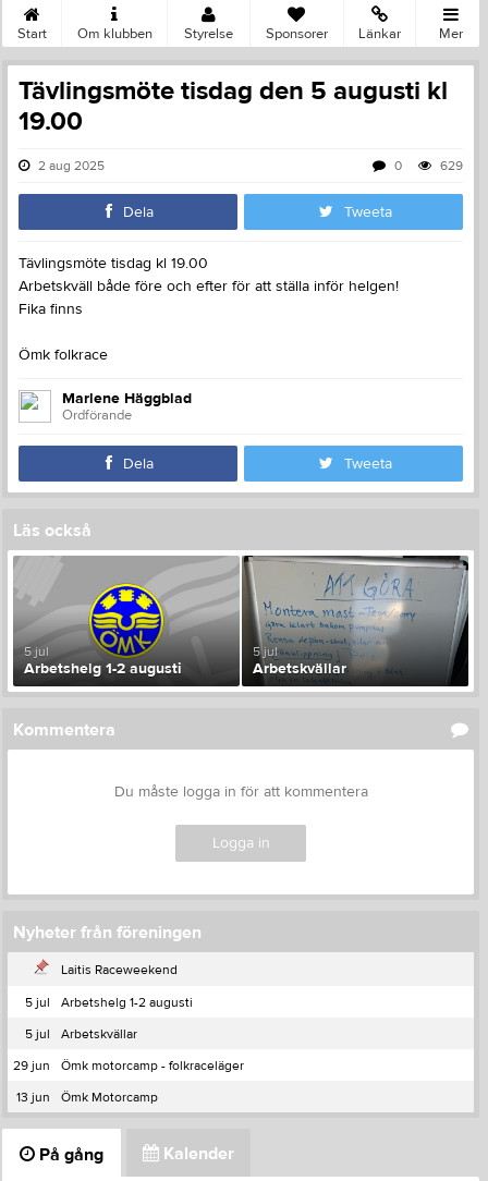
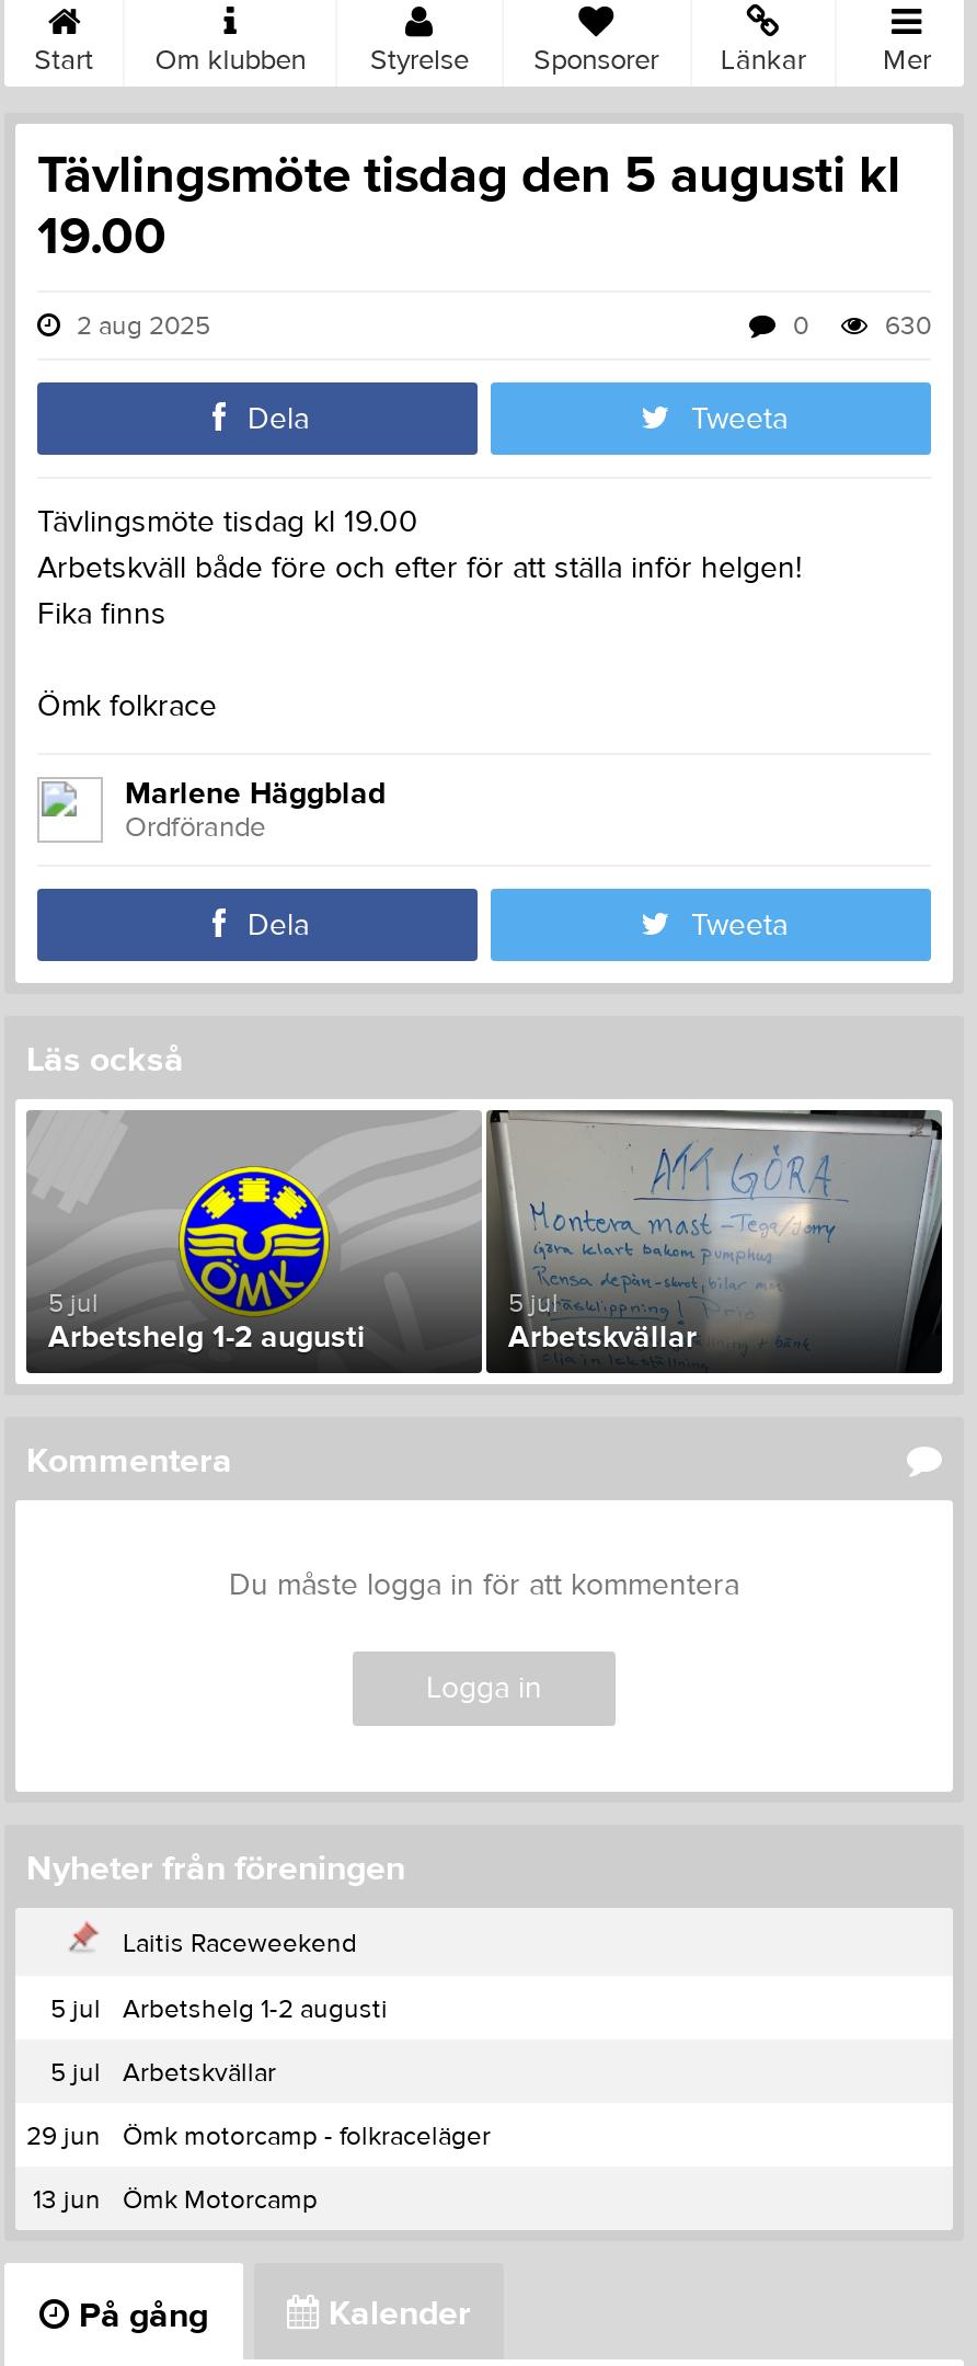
- 0 629
+ 0 630
